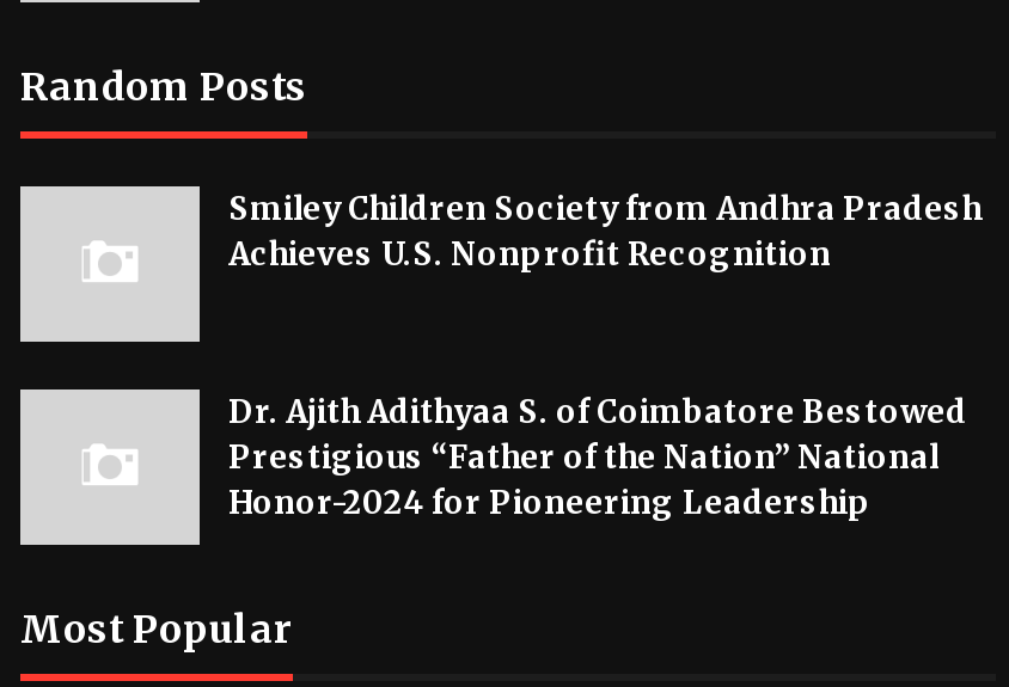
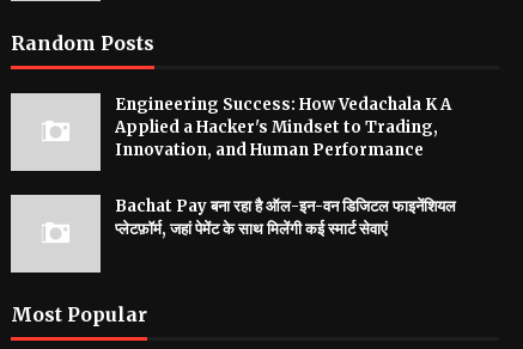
- Smiley Children Society from Andhra Pradesh
- Achieves U.S. Nonprofit Recognition
+ Engineering Success: How Vedachala K A
+ Applied a Hacker's Mindset to Trading,
+ Innovation, and Human Performance

- Dr. Ajith Adithyaa S. of Coimbatore Bestowed
- Prestigious “Father of the Nation” National
- Honor-2024 for Pioneering Leadership
+ Bachat Pay बना रहा है ऑल-इन-वन डिजिटल फाइनेंशियल
+ प्लेटफ़ॉर्म, जहां पेमेंट के साथ मिलेंगी कई स्मार्ट सेवाएं
